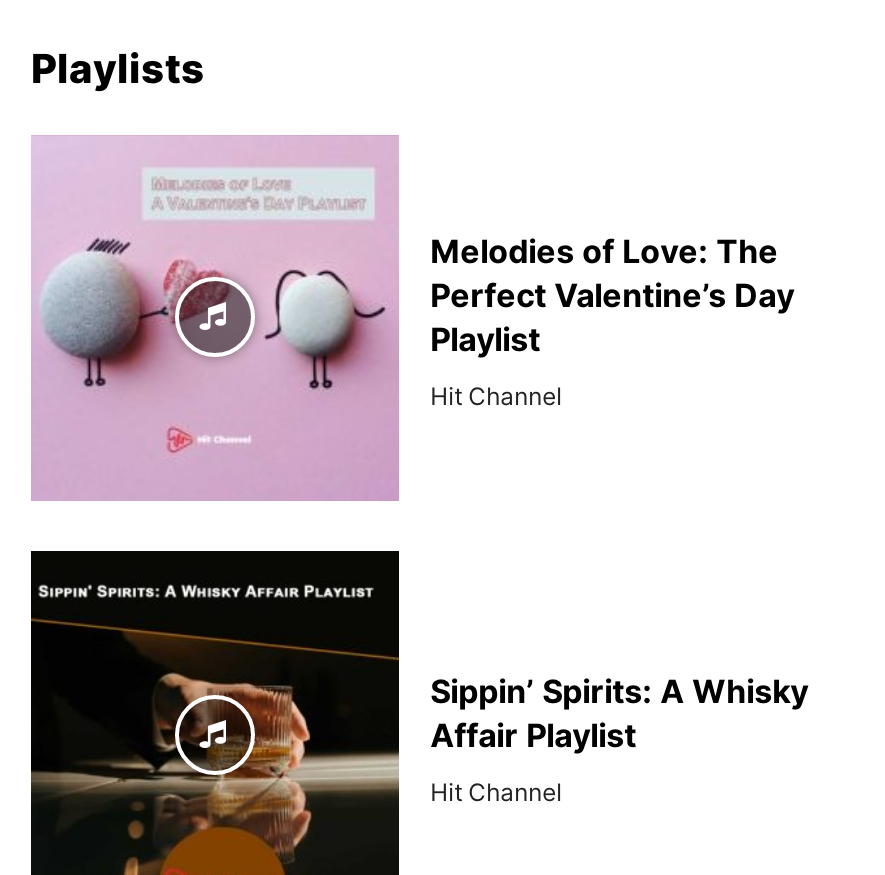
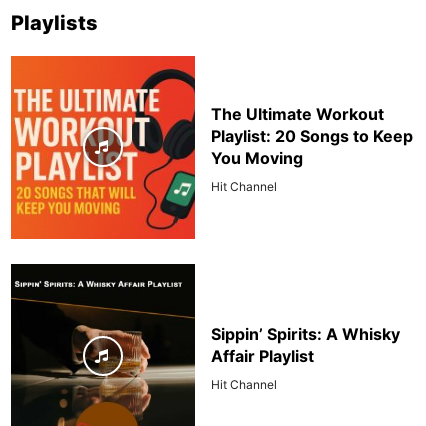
- [image]
- Melodies of Love: The
- Perfect Valentine’s Day
- Playlist
+ [image]
+ The Ultimate Workout
+ Playlist: 20 Songs to Keep
+ You Moving
